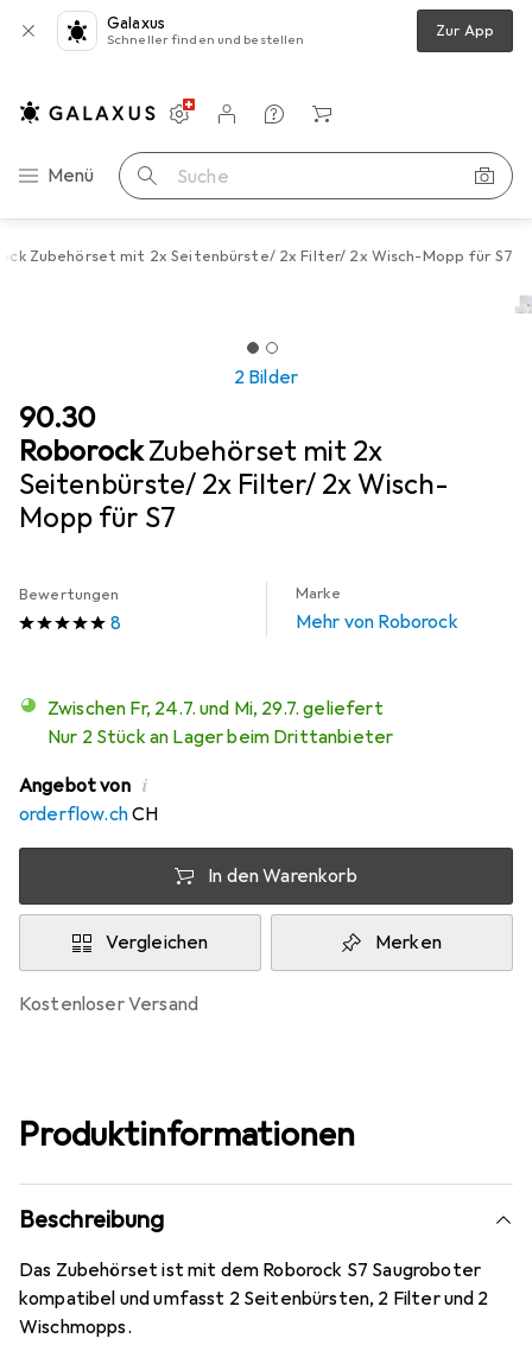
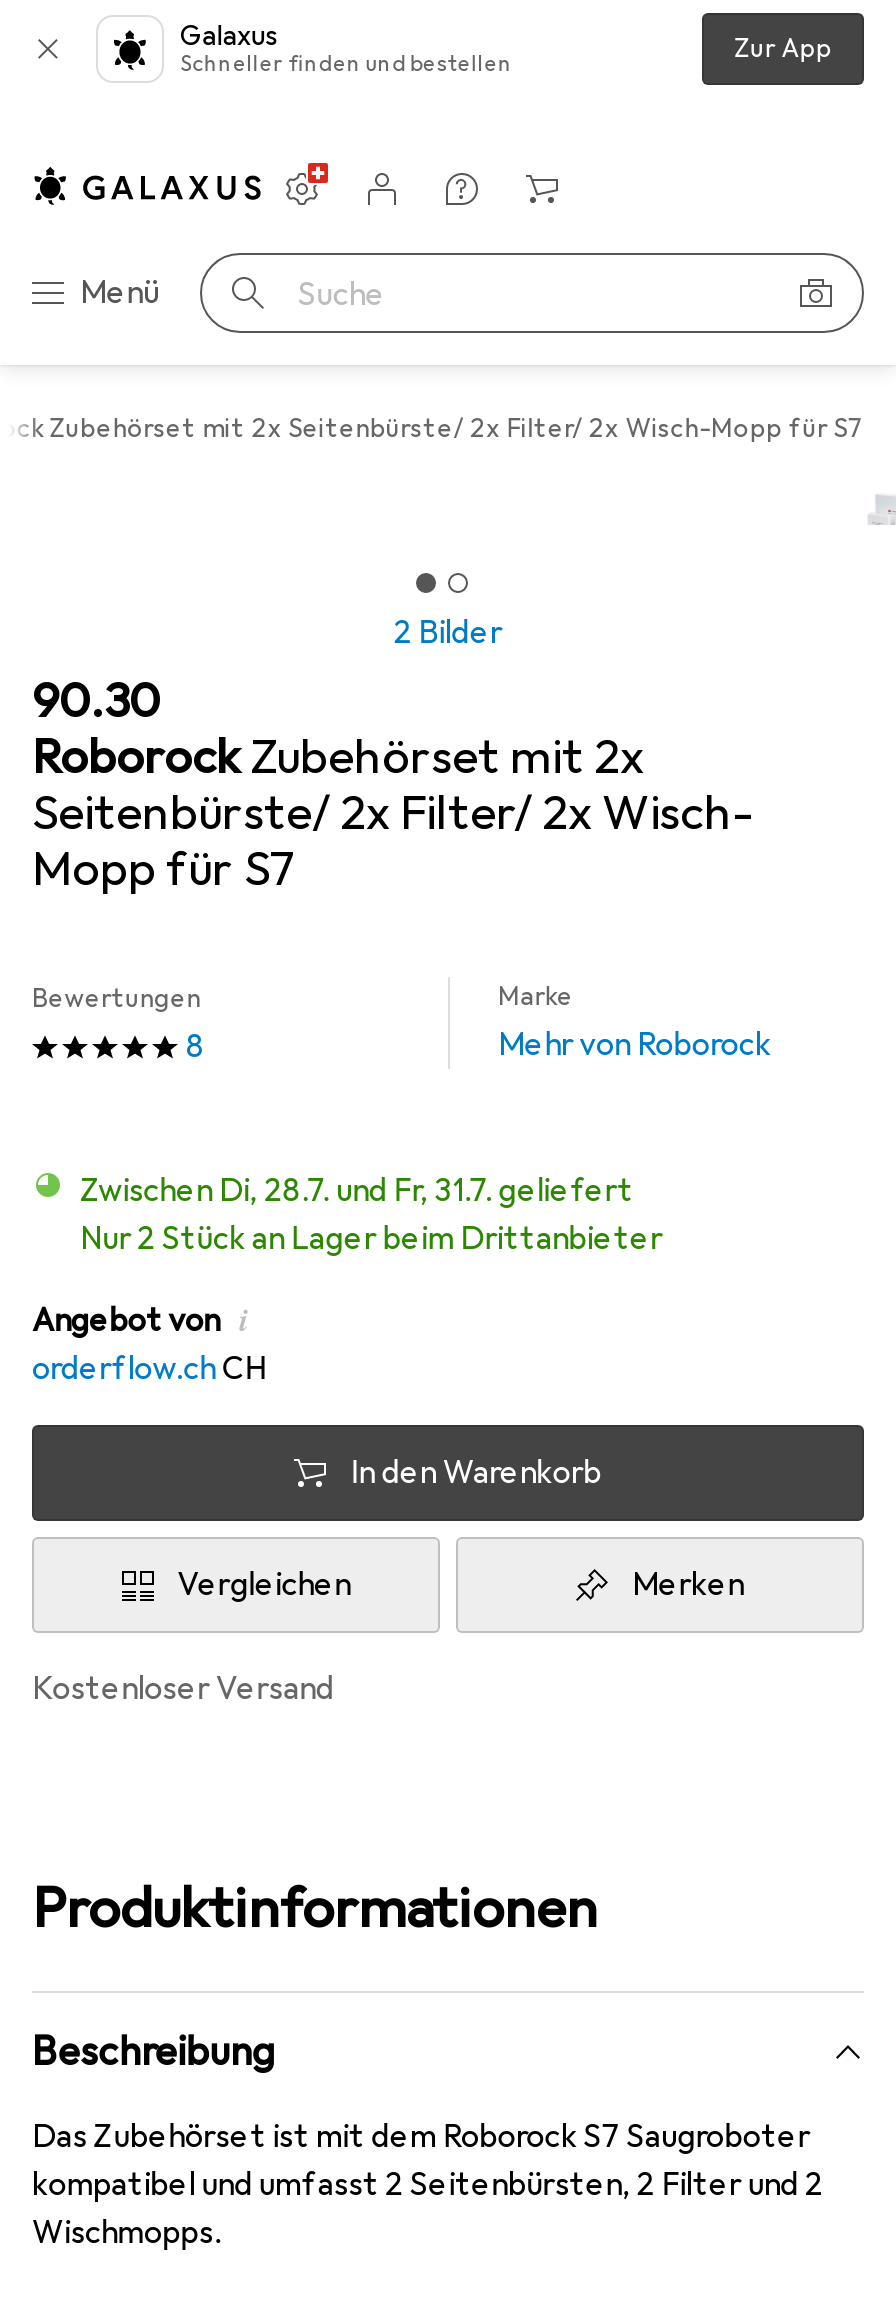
- Zwischen Fr, 24.7. und Mi, 29.7. geliefert
+ Zwischen Di, 28.7. und Fr, 31.7. geliefert
